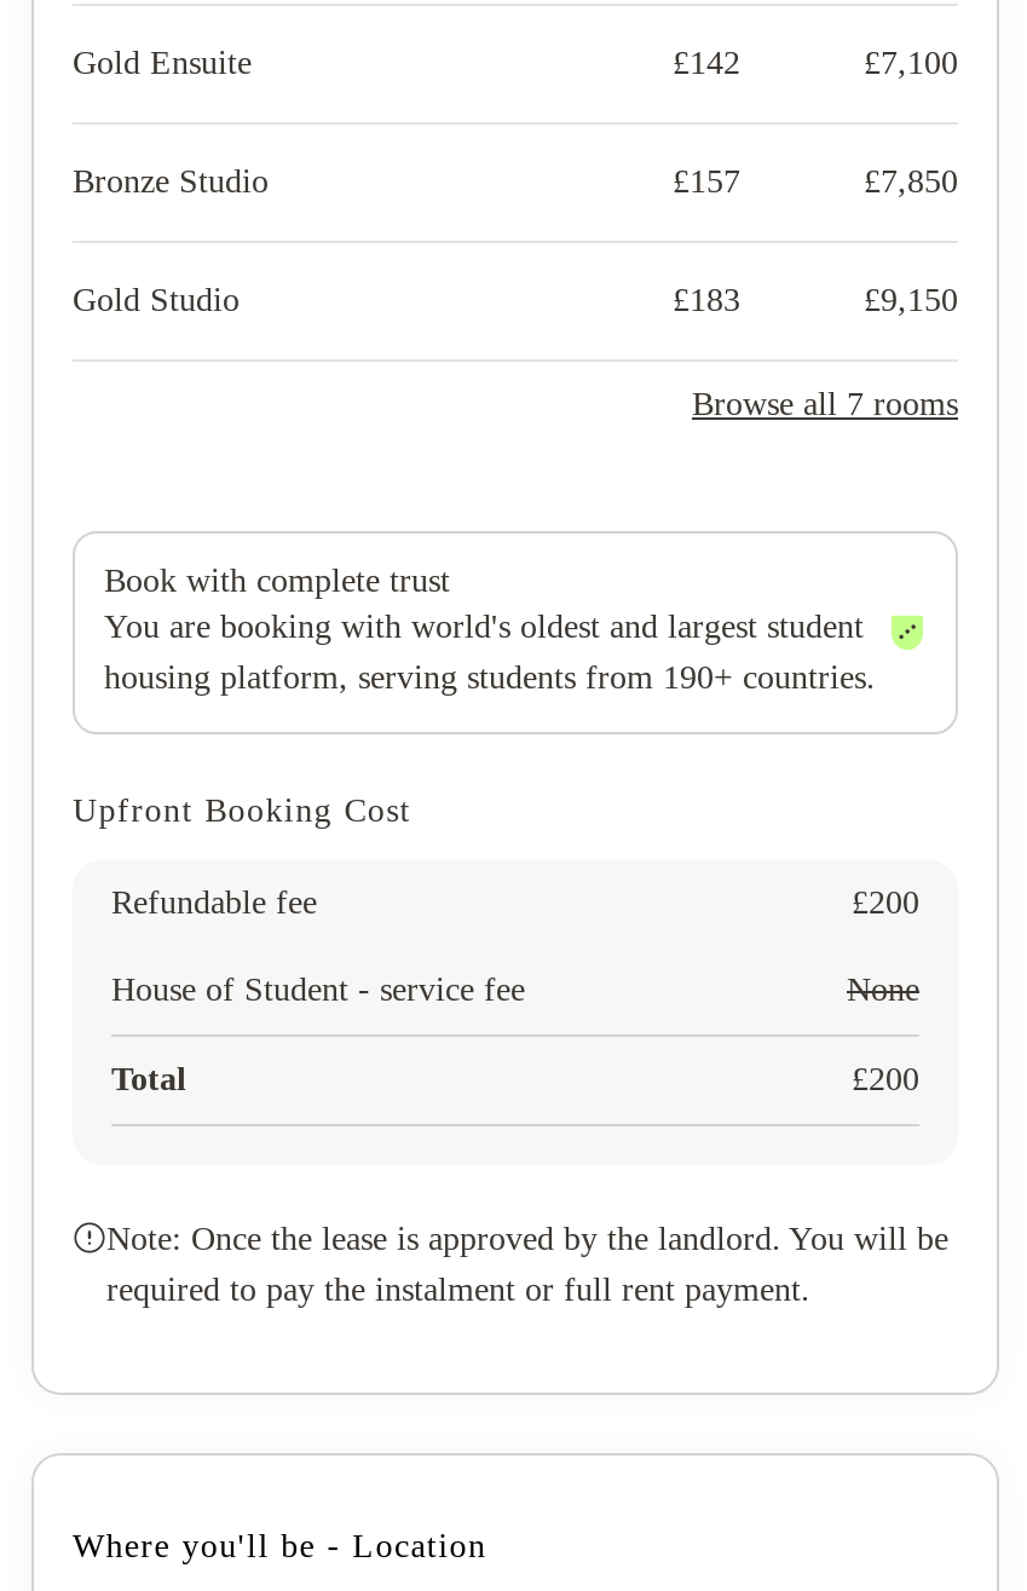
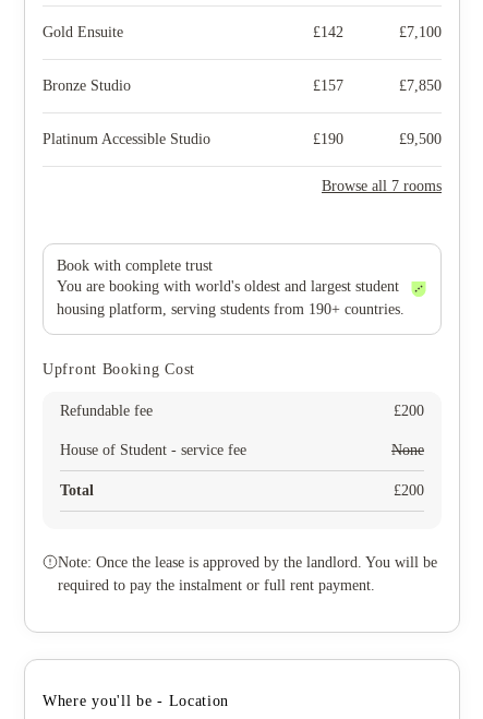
- Gold Studio
- £183
- £9,150
+ Platinum Accessible Studio
+ £190
+ £9,500
